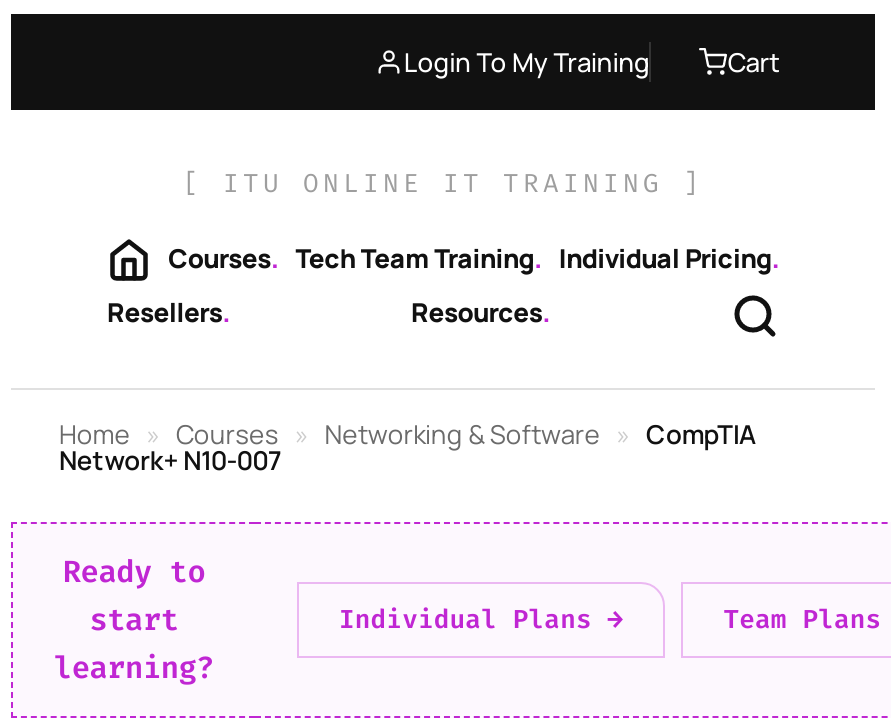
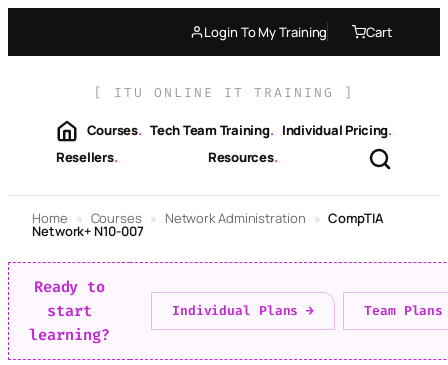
- Home » Courses » Networking & Software » CompTIA
+ Home » Courses » Network Administration » CompTIA
